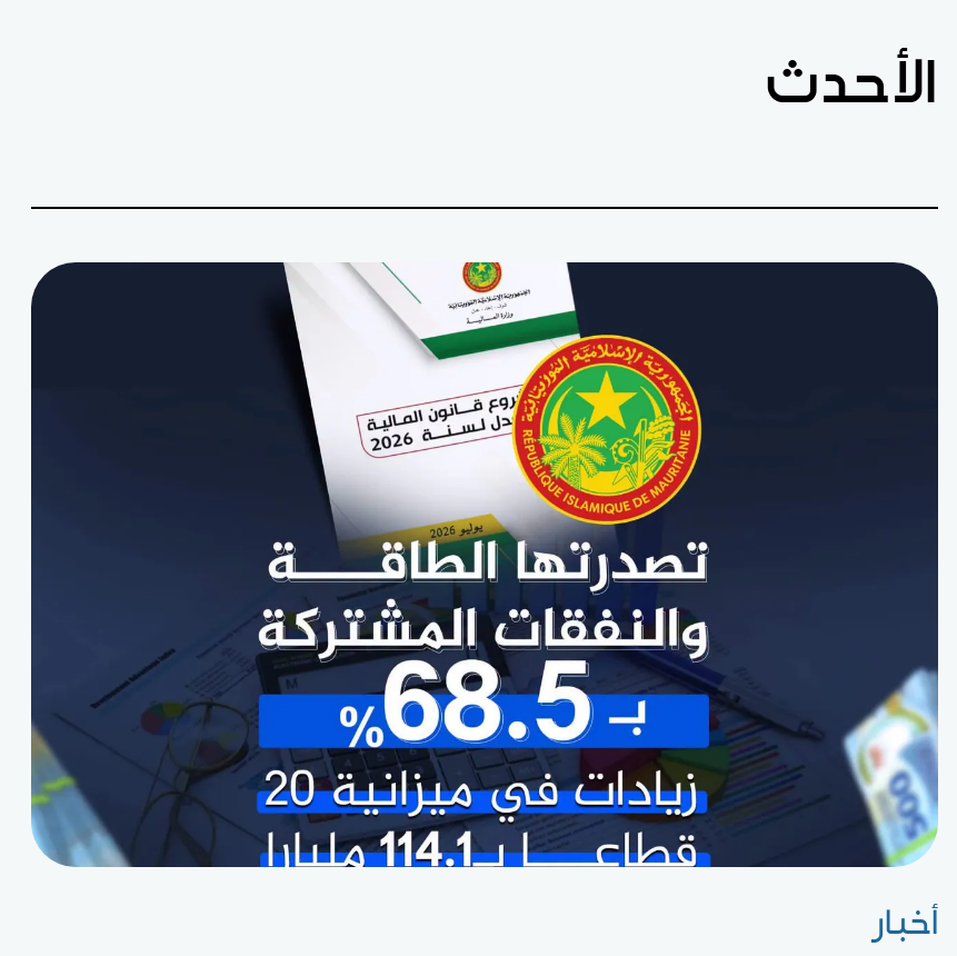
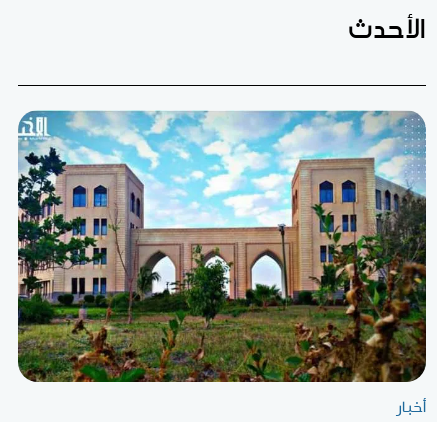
- [image]
+ [image]
